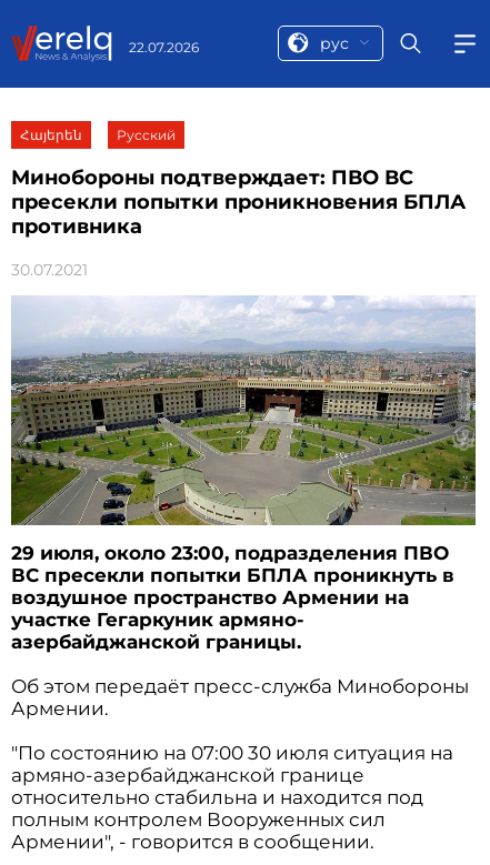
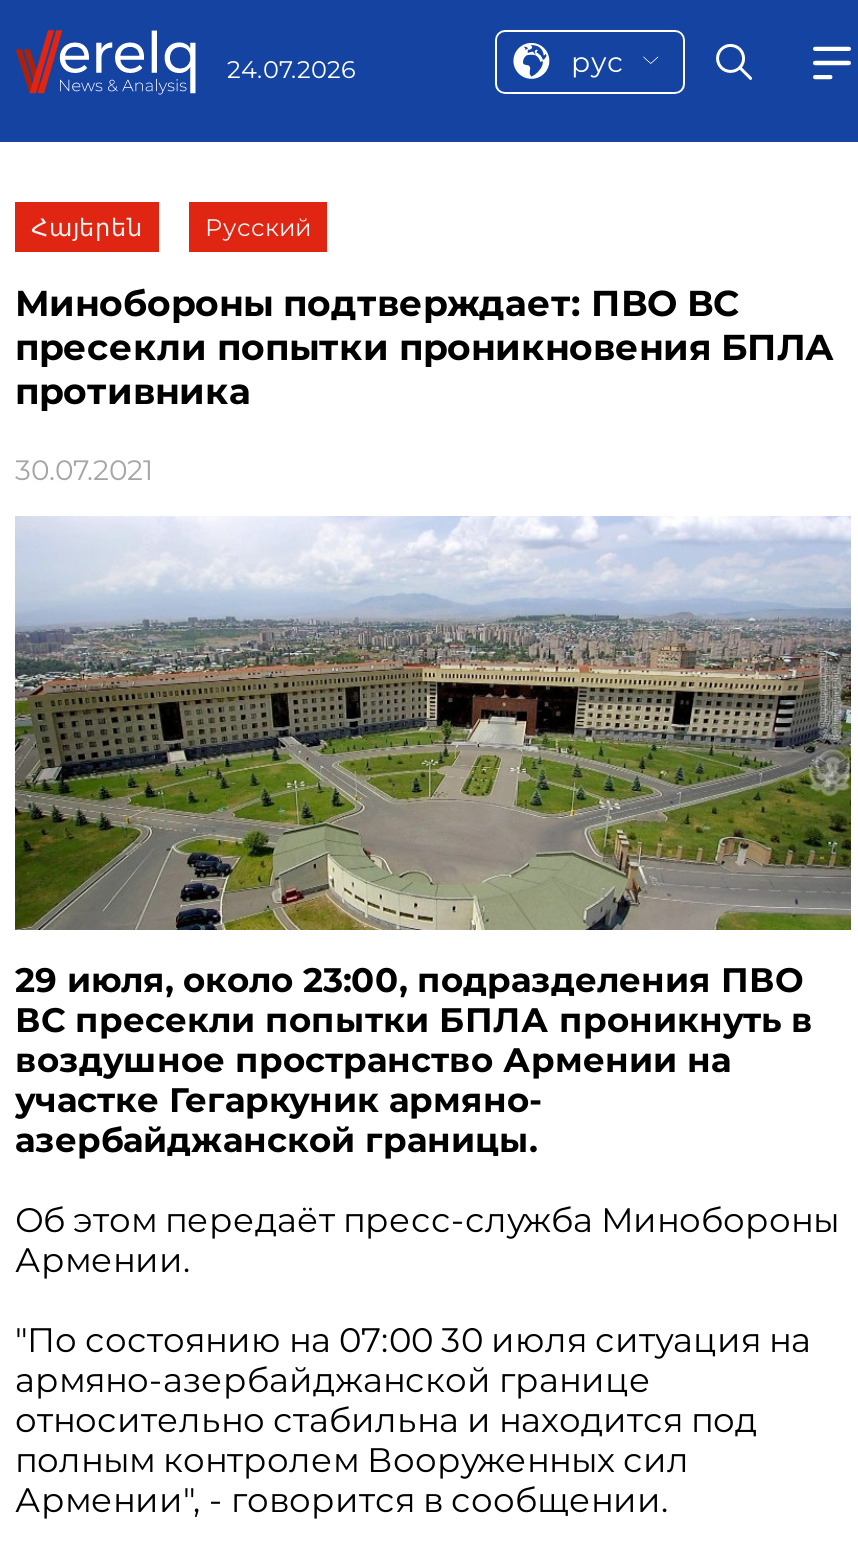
- 22.07.2026
+ 24.07.2026
